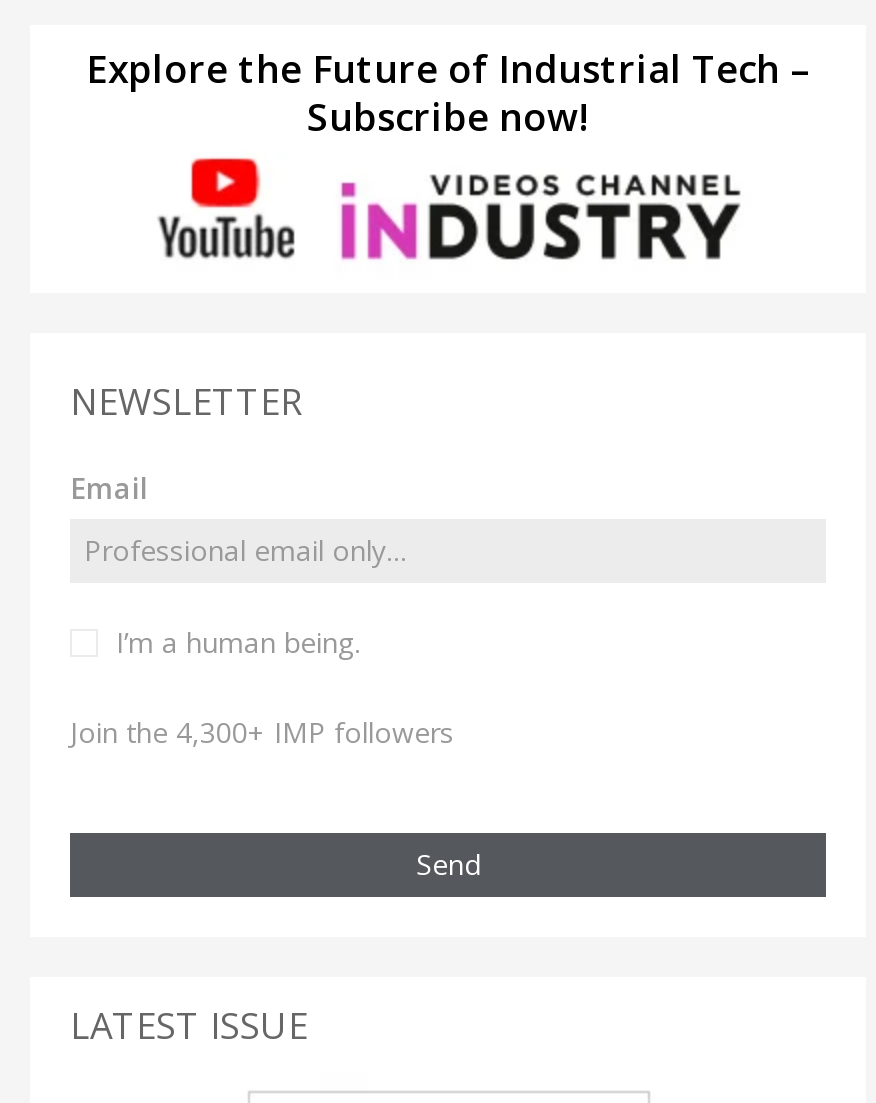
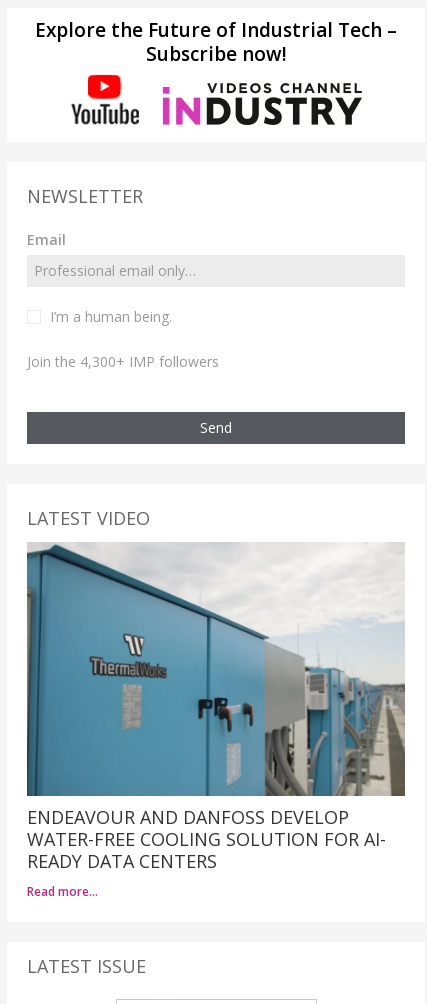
+ [image]
+ ENDEAVOUR AND DANFOSS DEVELOP
+ WATER-FREE COOLING SOLUTION FOR AI-
+ READY DATA CENTERS
+ Read more…

+ LATEST VIDEO
